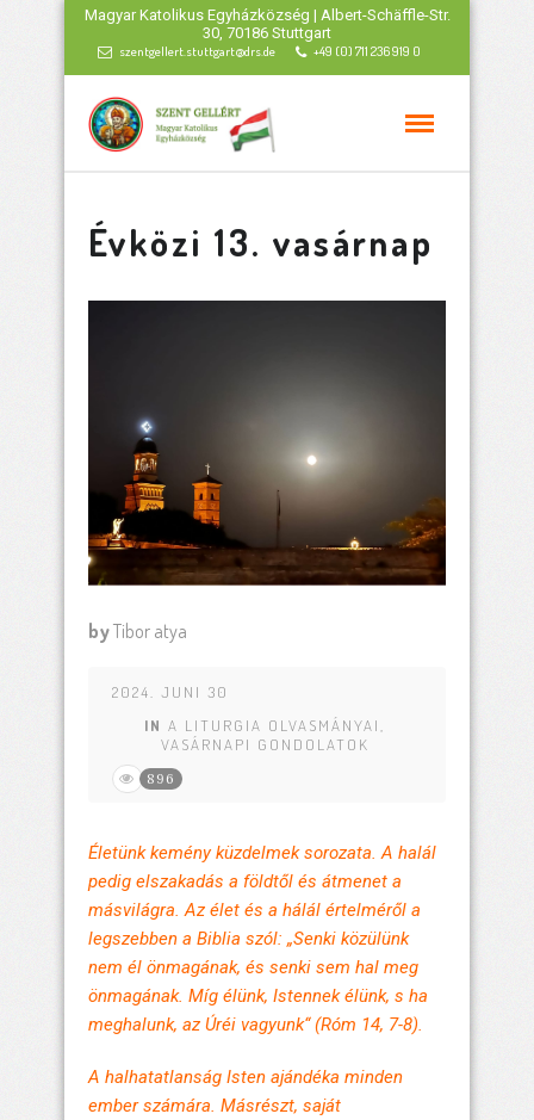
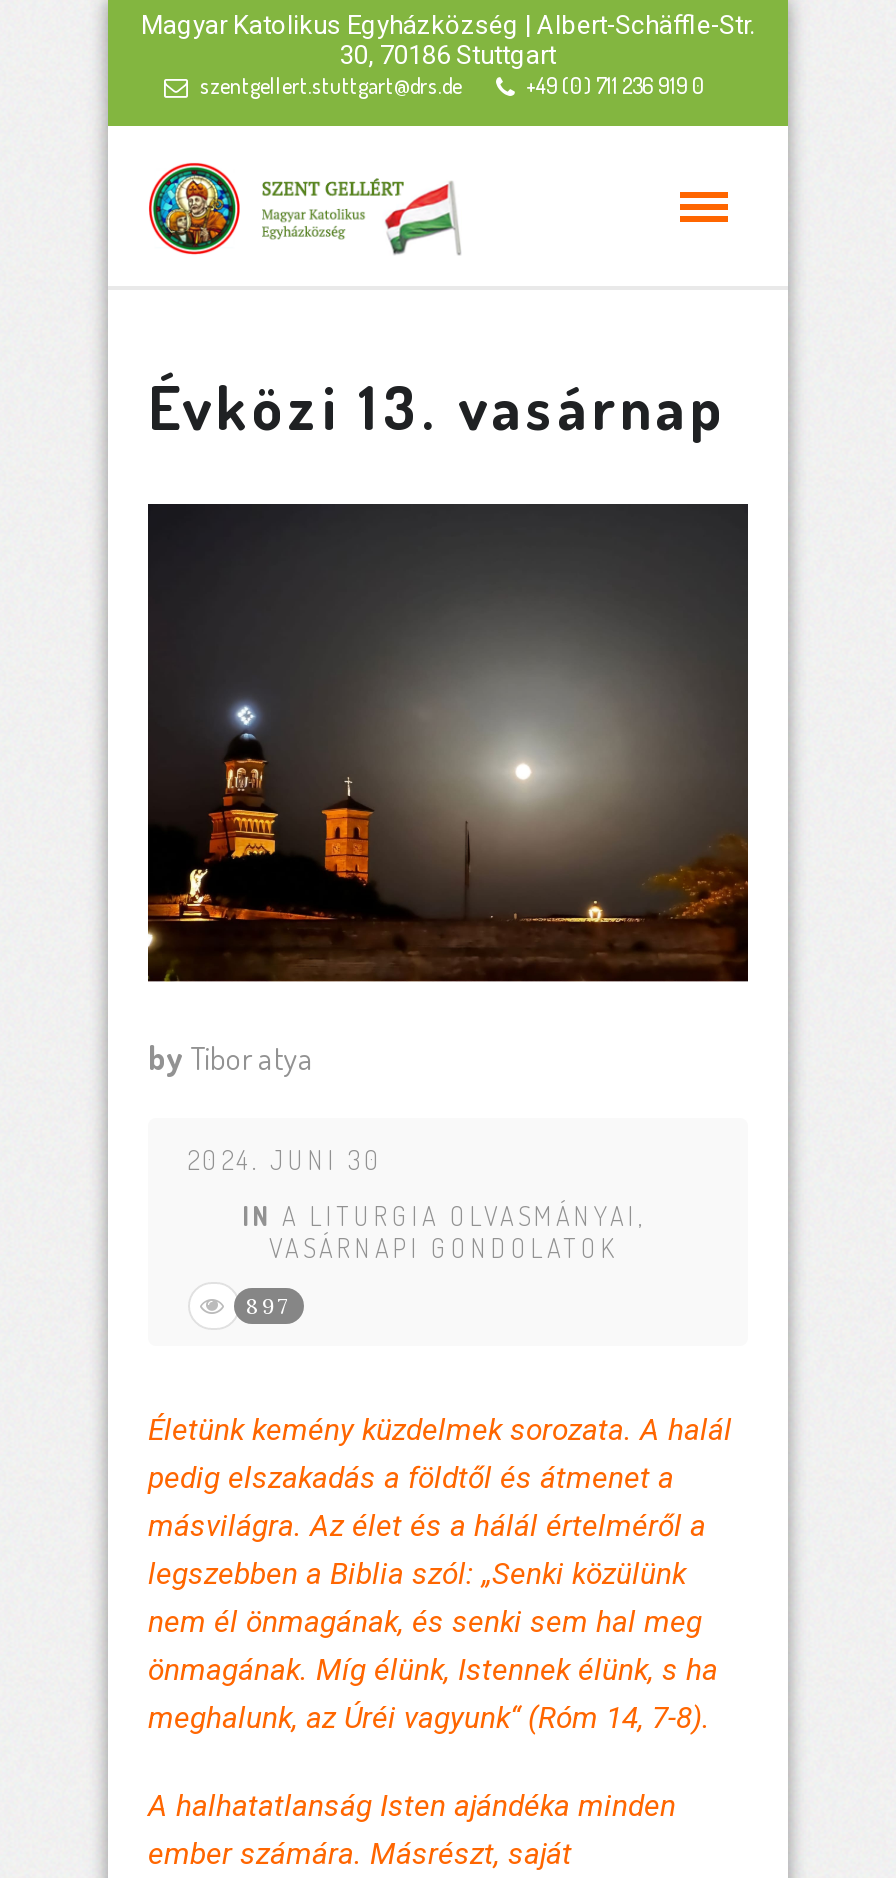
- 896
+ 897
